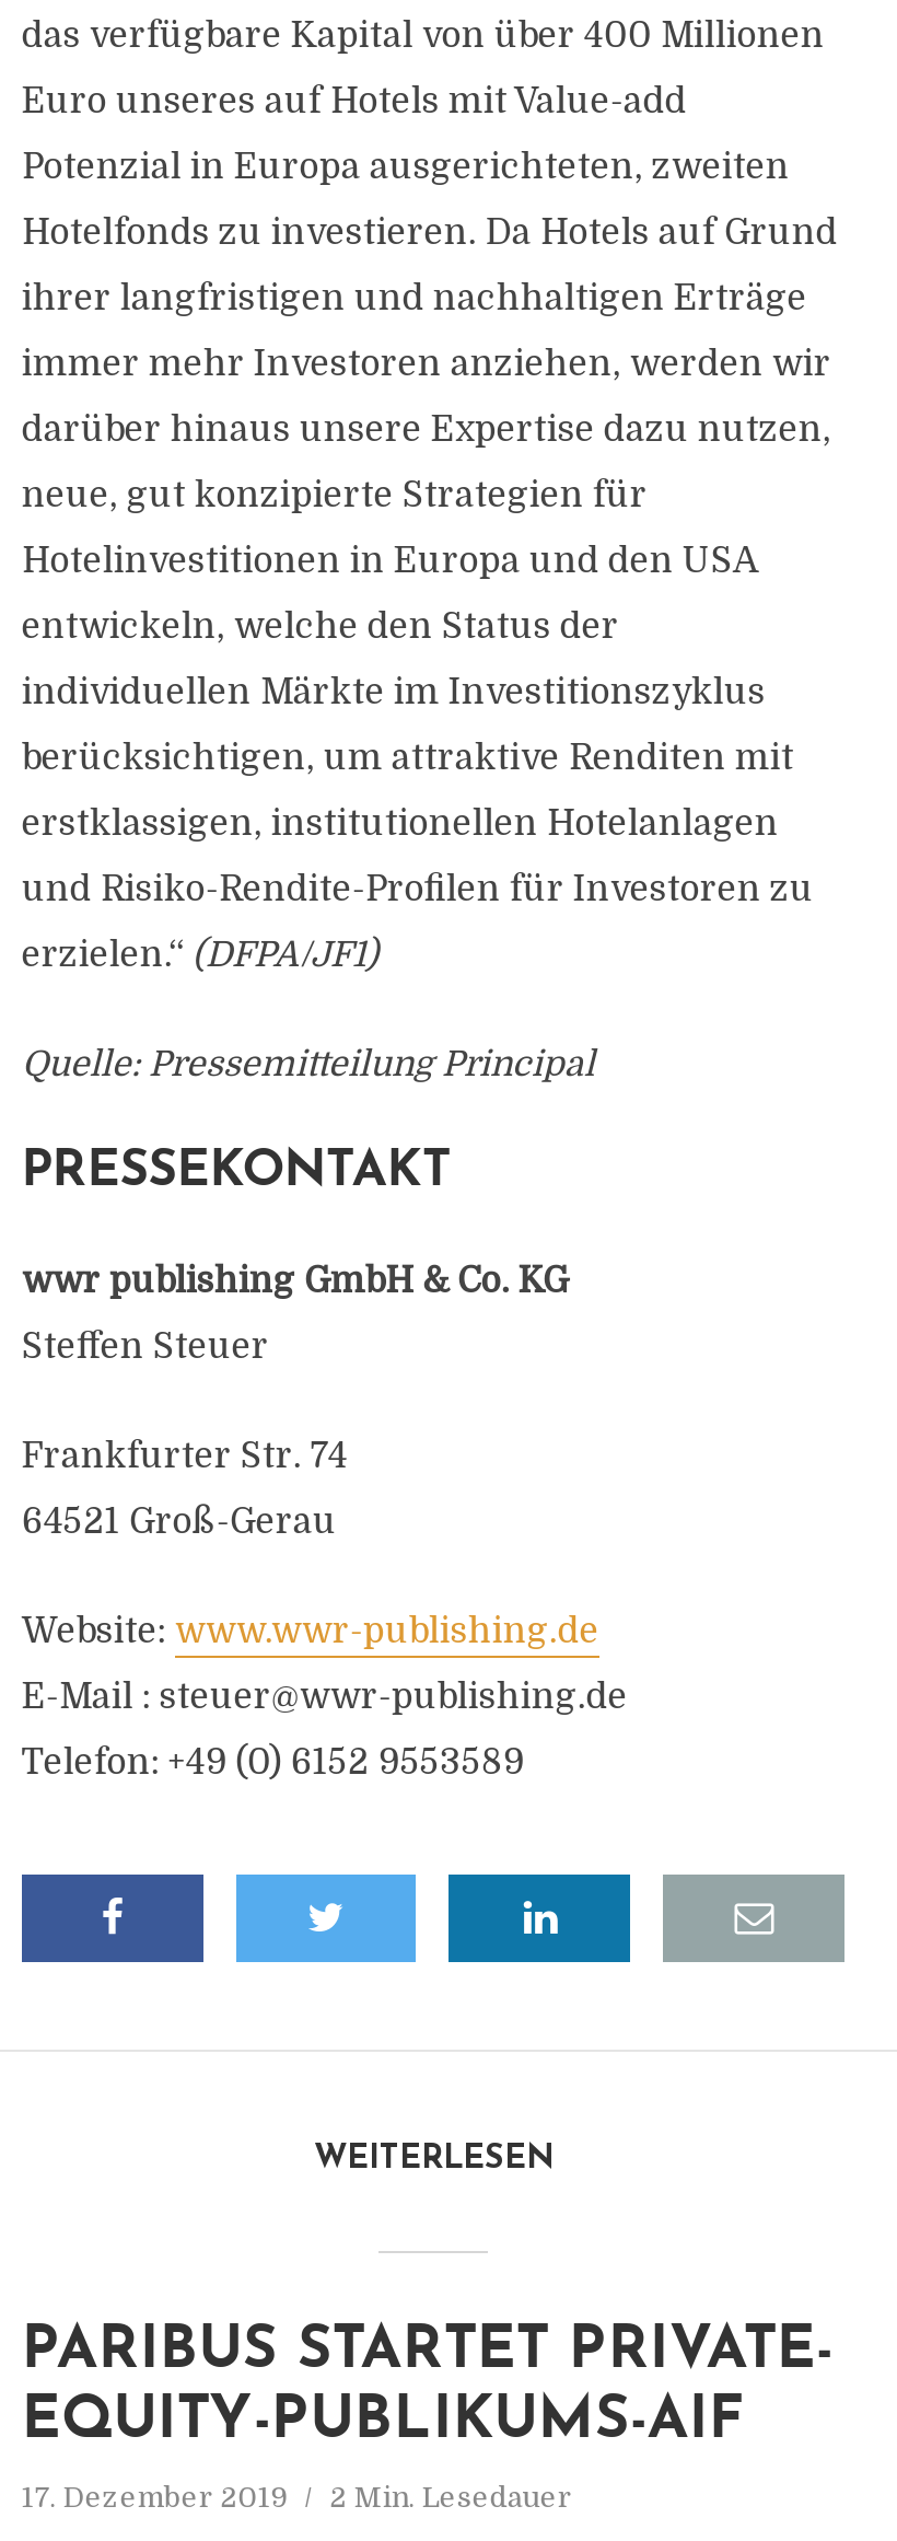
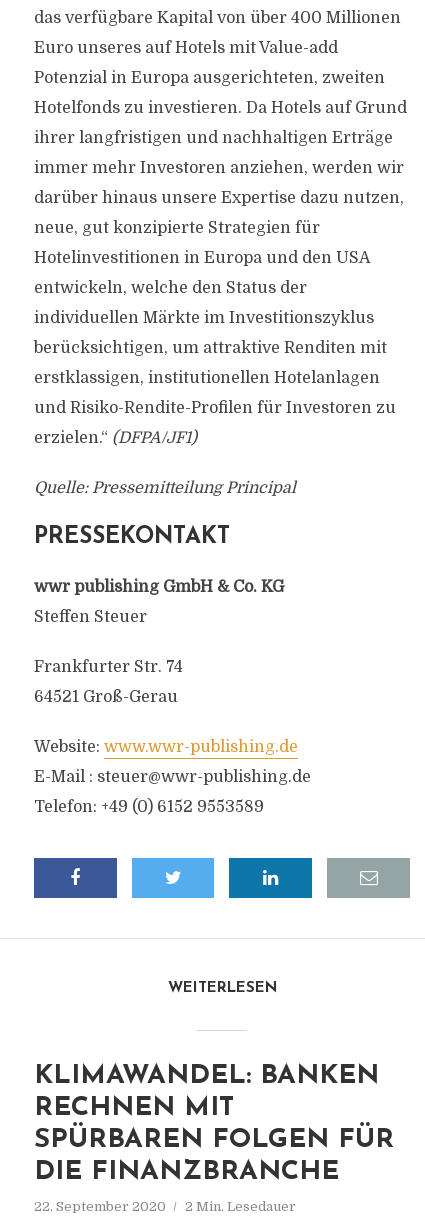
- PARIBUS STARTET PRIVATE-
- EQUITY-PUBLIKUMS-AIF
+ KLIMAWANDEL: BANKEN
+ RECHNEN MIT
+ SPÜRBAREN FOLGEN FÜR
+ DIE FINANZBRANCHE

- 17. Dezember 2019 2 Min. Lesedauer
+ 22. September 2020 2 Min. Lesedauer
